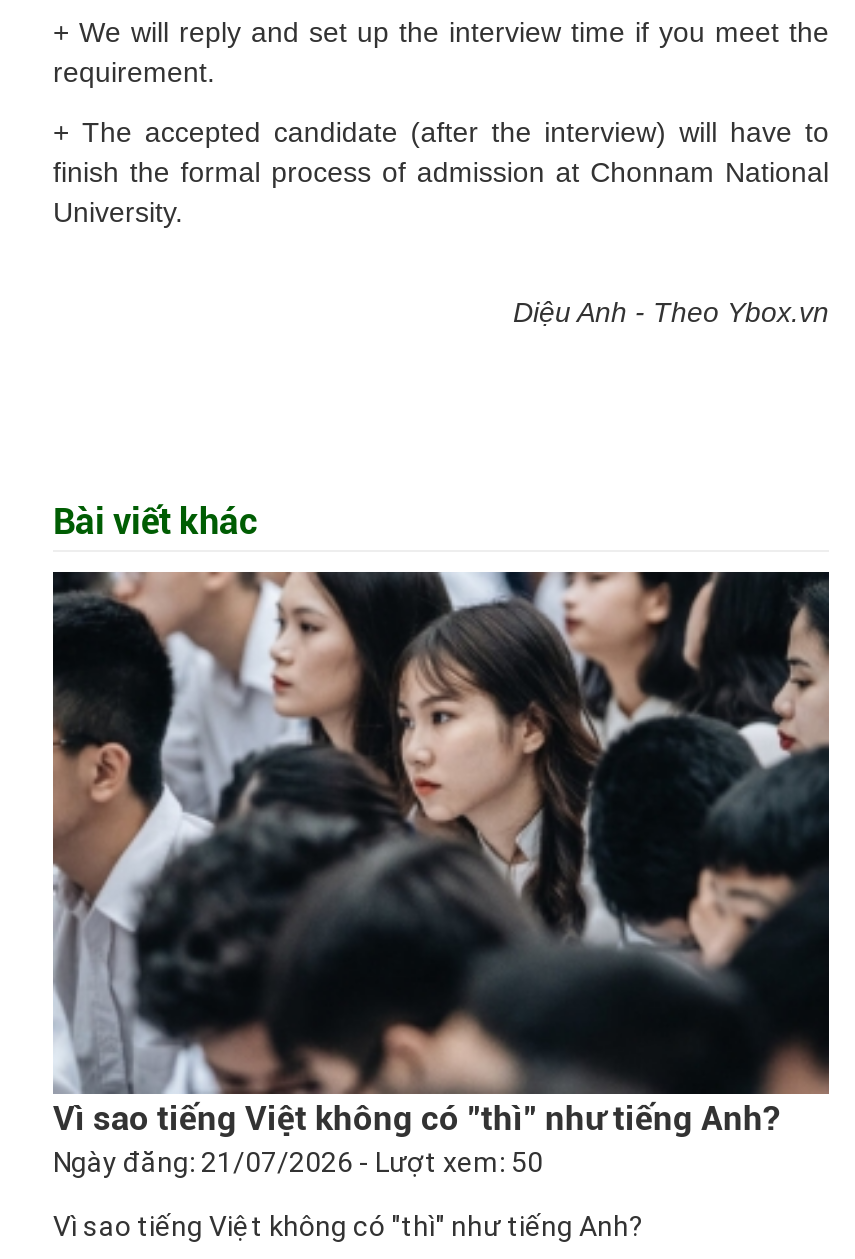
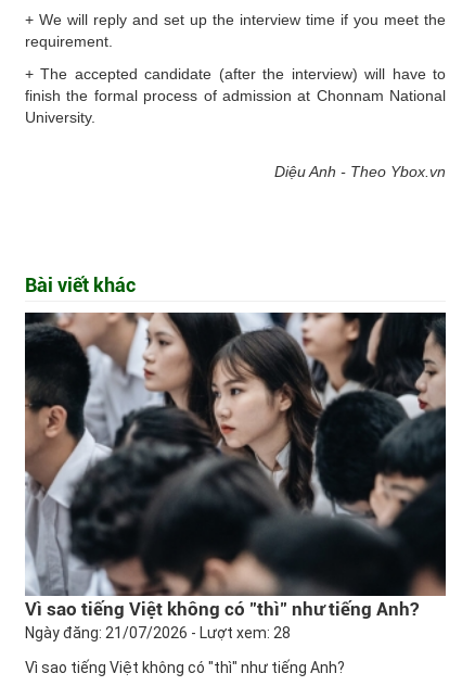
- Ngày đăng: 21/07/2026 - Lượt xem: 50
+ Ngày đăng: 21/07/2026 - Lượt xem: 28
